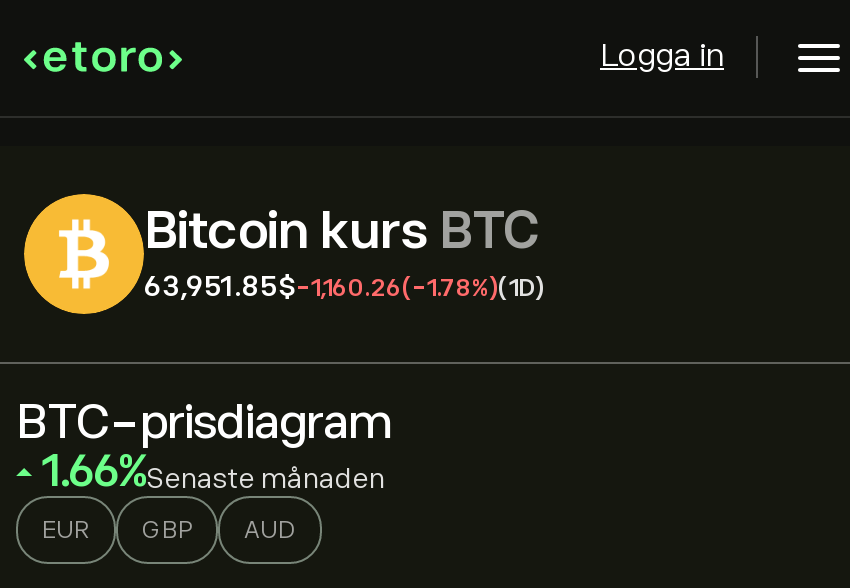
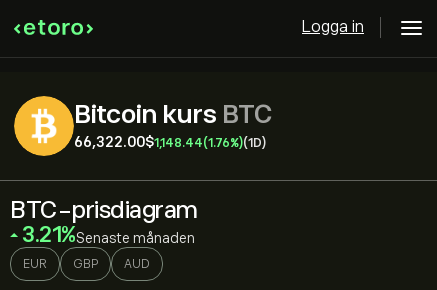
- 63,951.85$-1,160.26(-1.78%)(1D)
+ 66,322.00$1,148.44(1.76%)(1D)

- 1.66 Senaste månaden
+ 3.21 Senaste månaden
